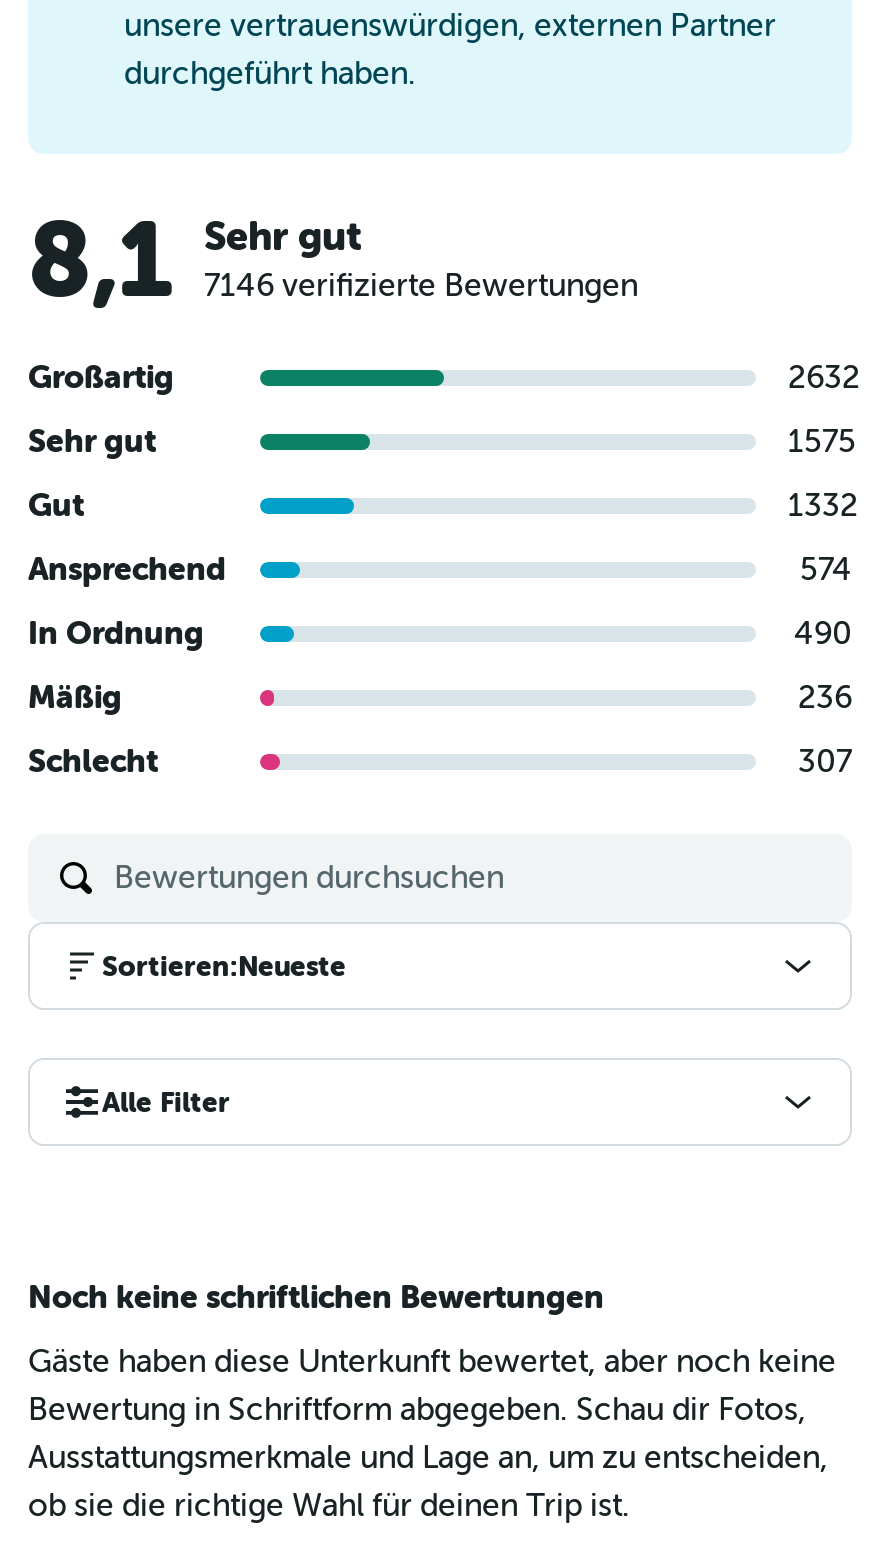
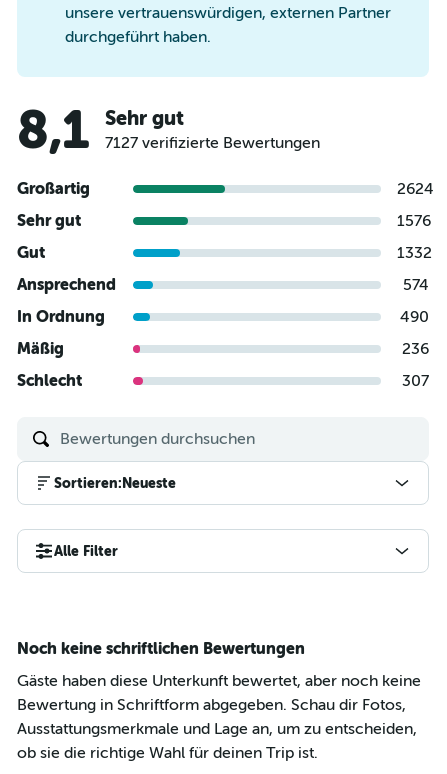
- 7146 verifizierte Bewertungen
+ 7127 verifizierte Bewertungen

- 2632
+ 2624

- 1575
+ 1576
